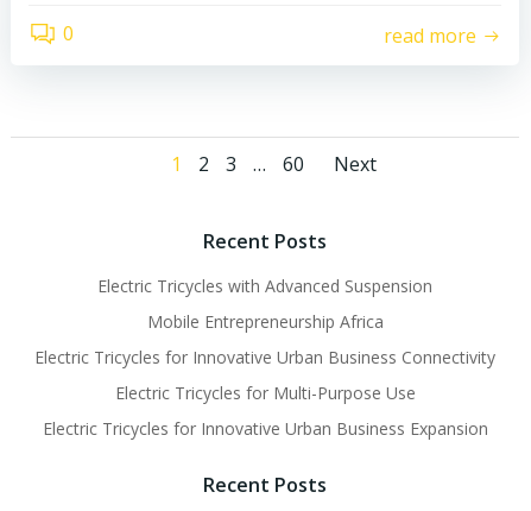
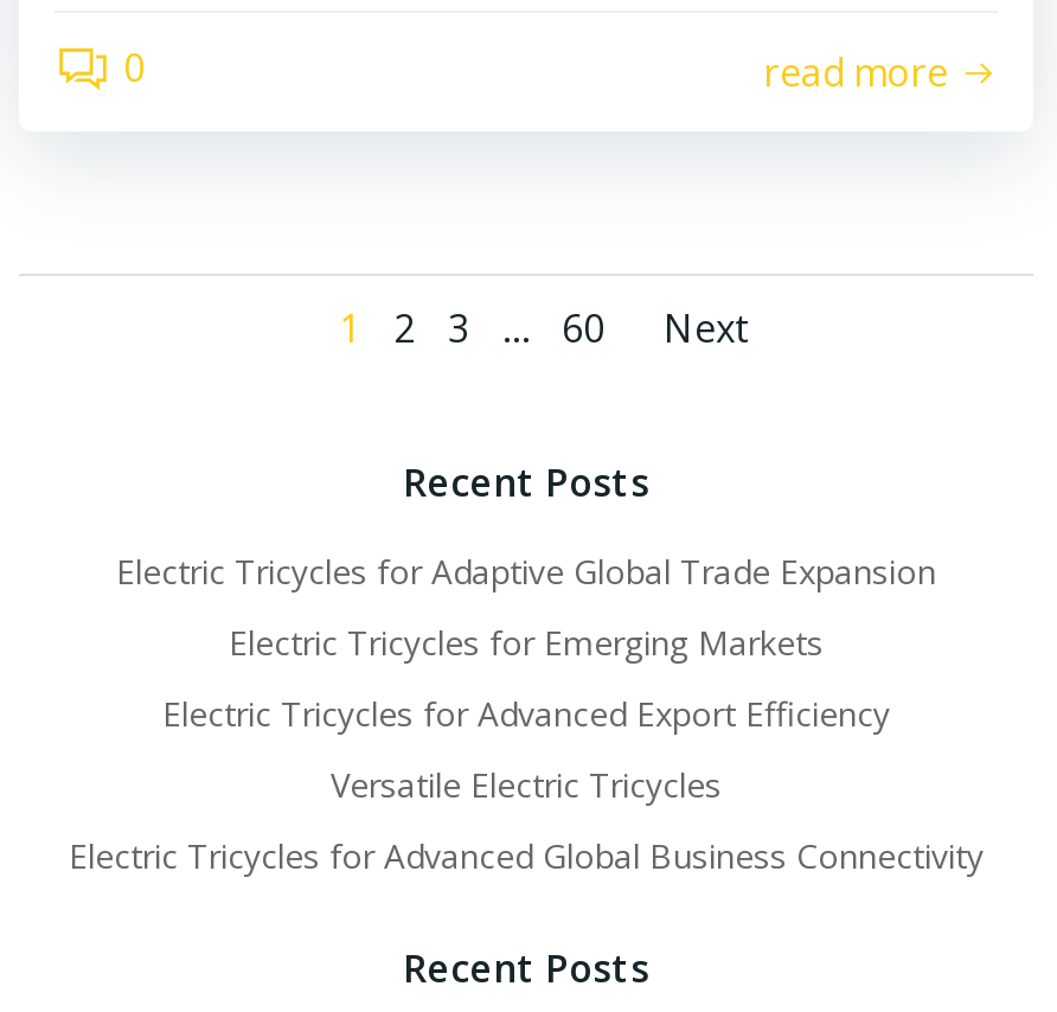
- Electric Tricycles with Advanced Suspension
+ Electric Tricycles for Adaptive Global Trade Expansion

- Mobile Entrepreneurship Africa
+ Electric Tricycles for Emerging Markets

- Electric Tricycles for Innovative Urban Business Connectivity
+ Electric Tricycles for Advanced Export Efficiency

- Electric Tricycles for Multi-Purpose Use
+ Versatile Electric Tricycles

- Electric Tricycles for Innovative Urban Business Expansion
+ Electric Tricycles for Advanced Global Business Connectivity
